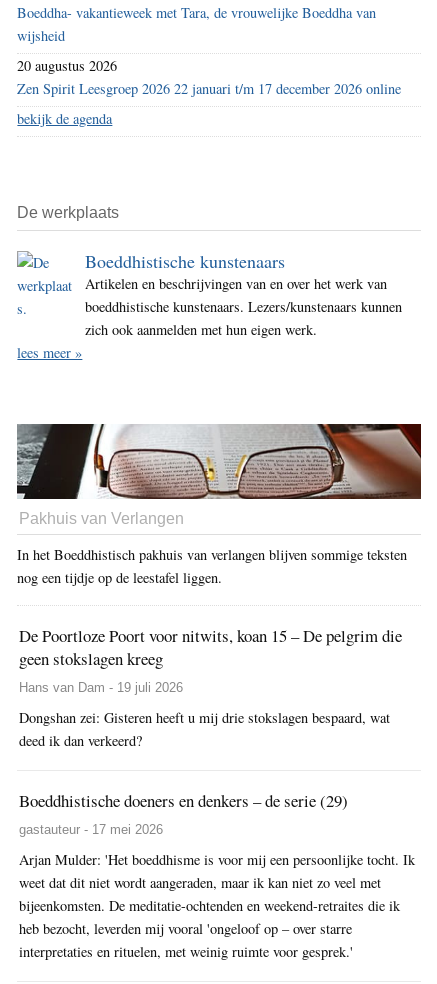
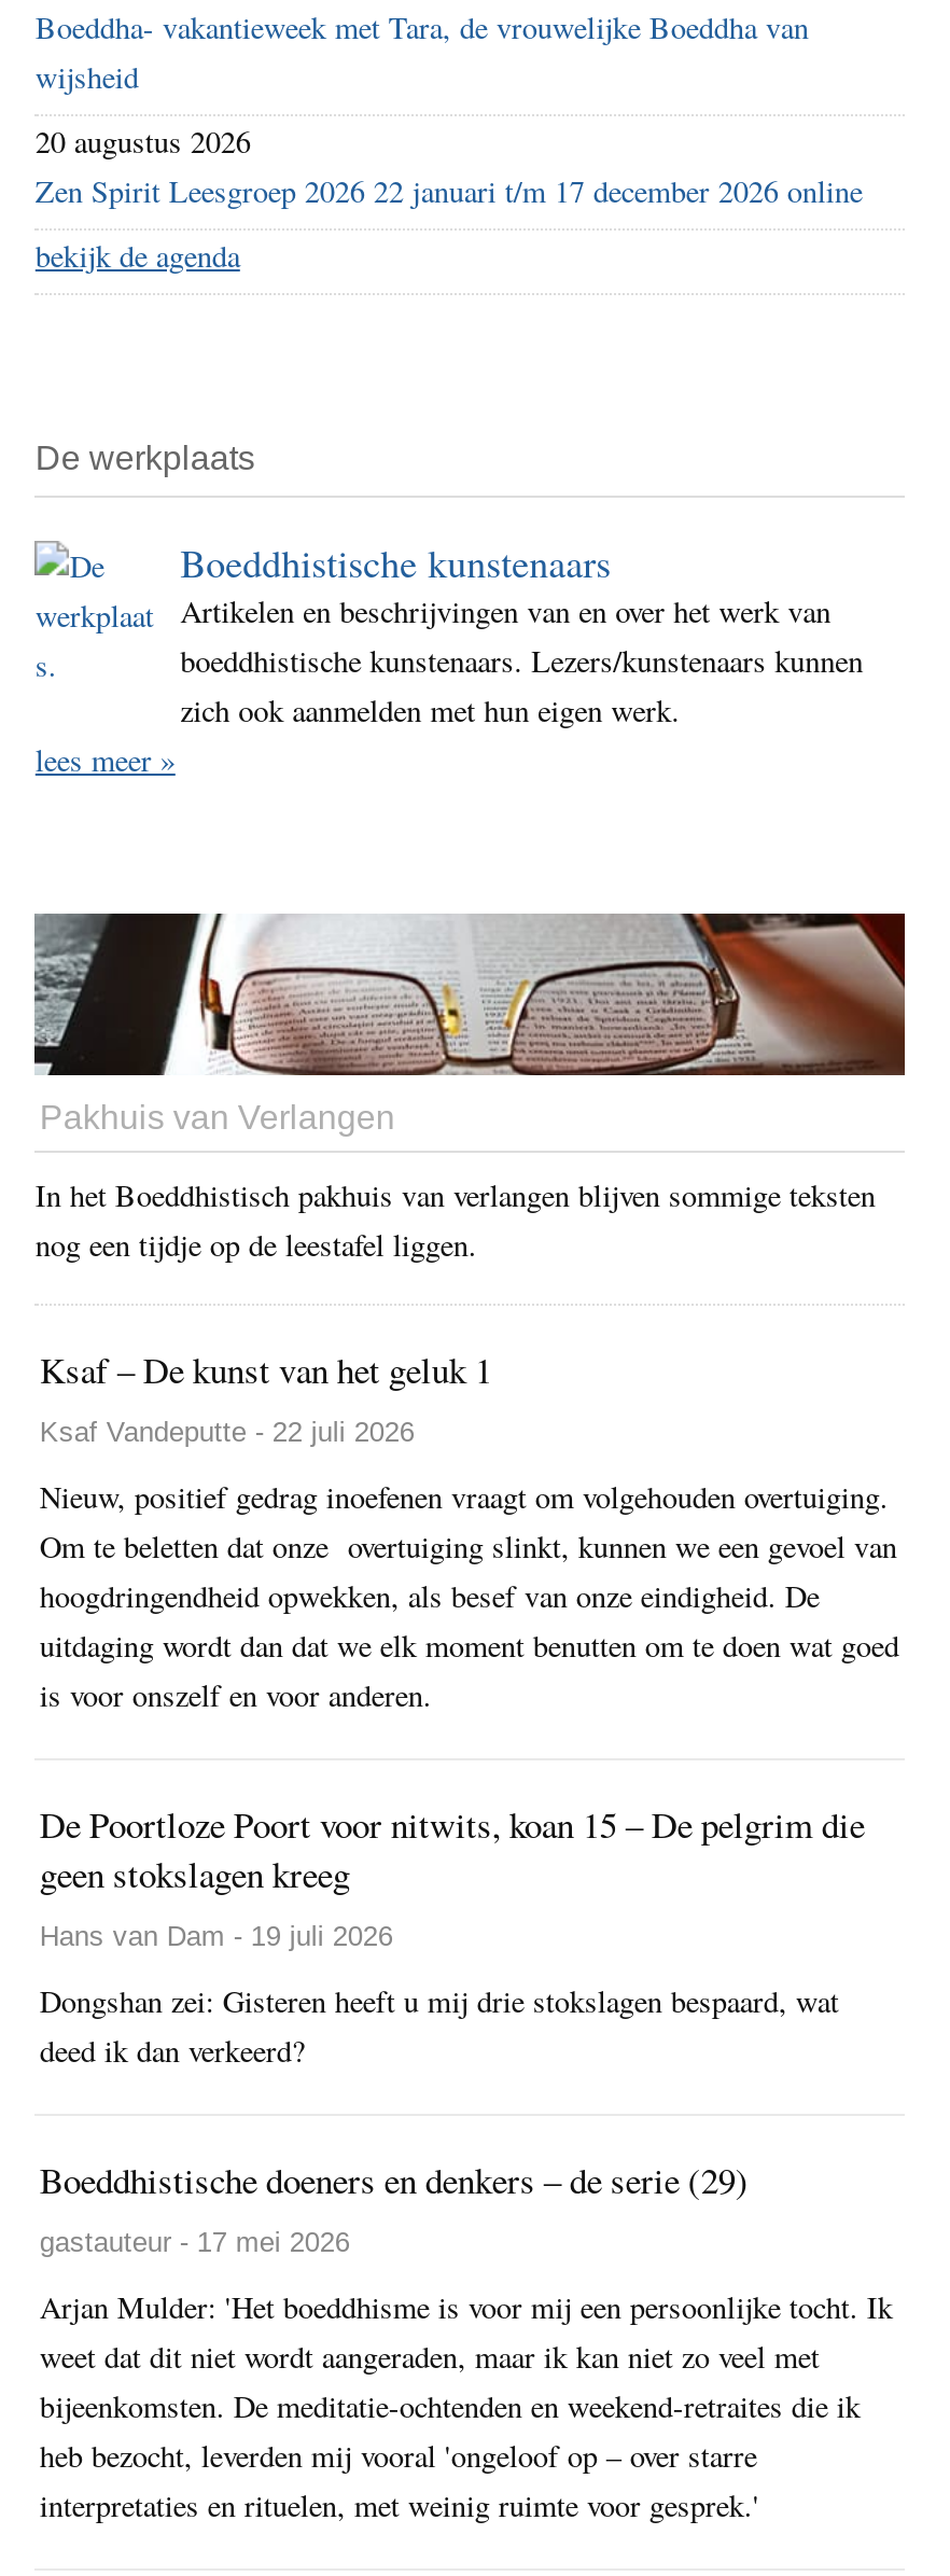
+ Ksaf – De kunst van het geluk 1
+ Ksaf Vandeputte - 22 juli 2026
+ Nieuw, positief gedrag inoefenen vraagt om volgehouden overtuiging.
+ Om te beletten dat onze overtuiging slinkt, kunnen we een gevoel van
+ hoogdringendheid opwekken, als besef van onze eindigheid. De
+ uitdaging wordt dan dat we elk moment benutten om te doen wat goed
+ is voor onszelf en voor anderen.
